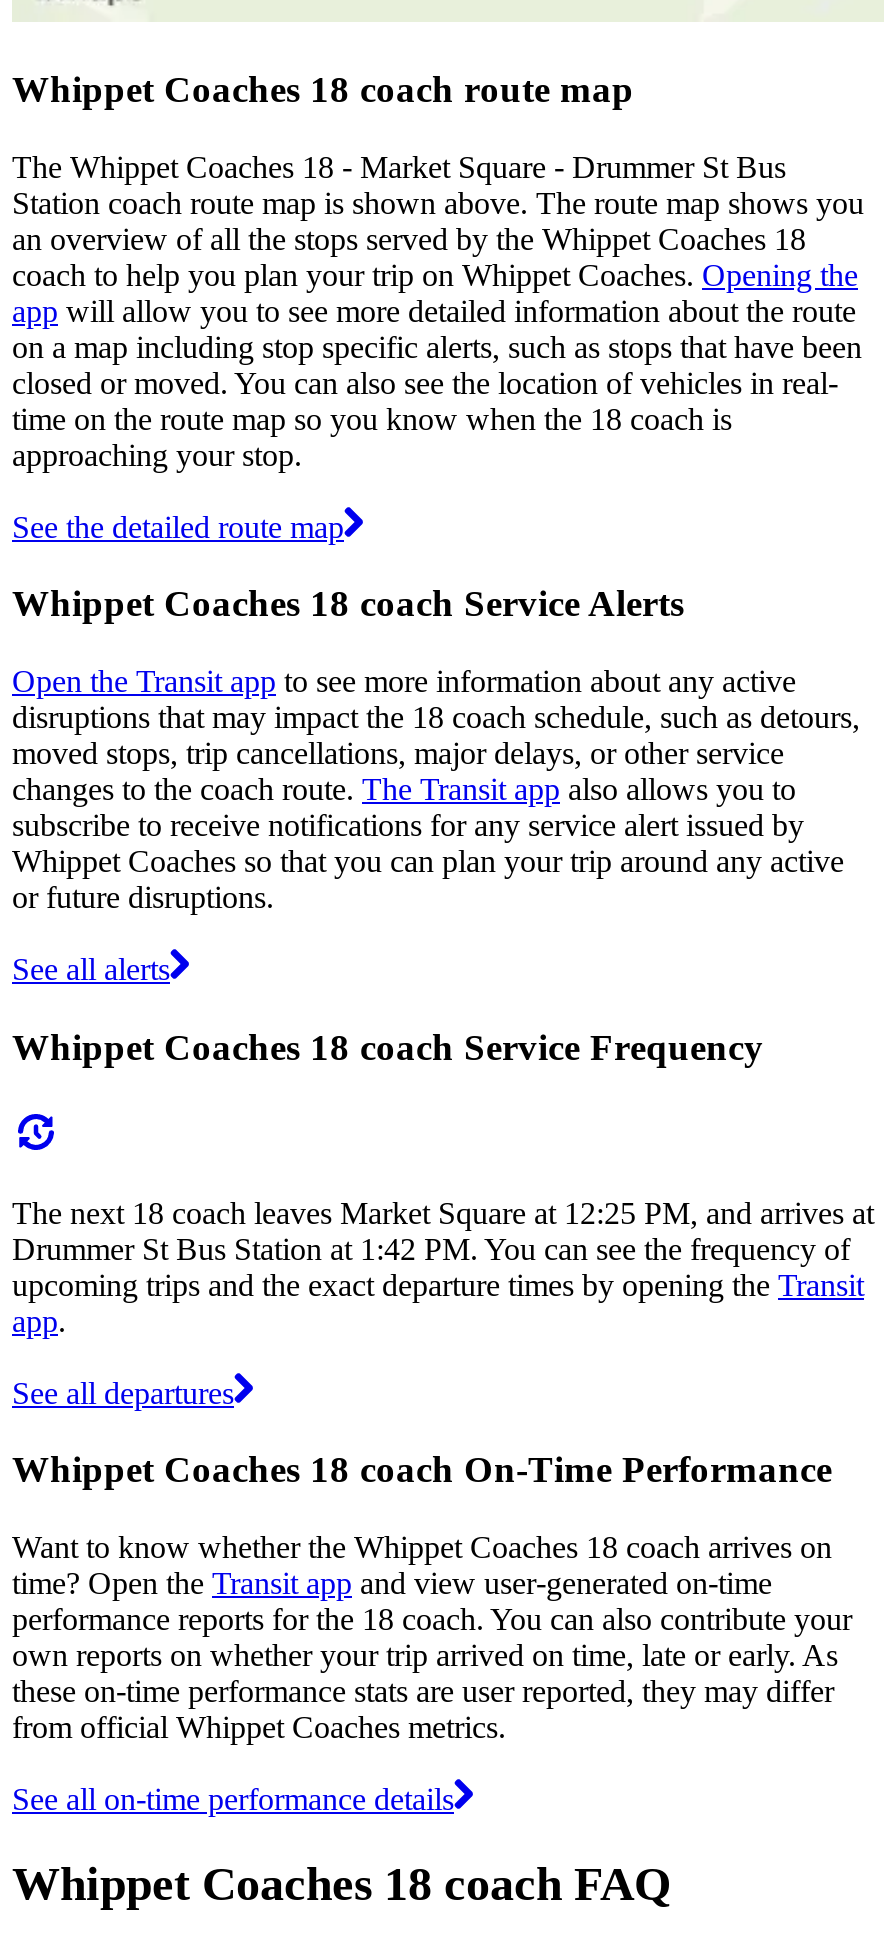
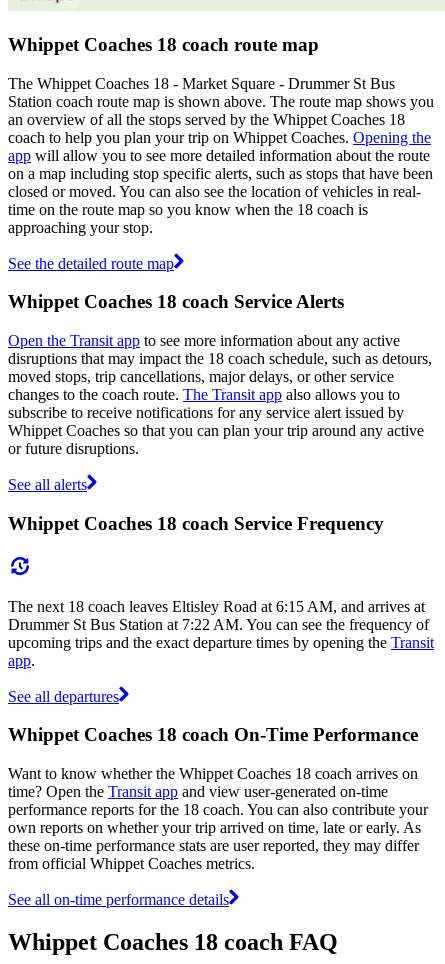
- The next 18 coach leaves Market Square at 12:25 PM, and arrives at
+ The next 18 coach leaves Eltisley Road at 6:15 AM, and arrives at

- Drummer St Bus Station at 1:42 PM. You can see the frequency of
+ Drummer St Bus Station at 7:22 AM. You can see the frequency of
